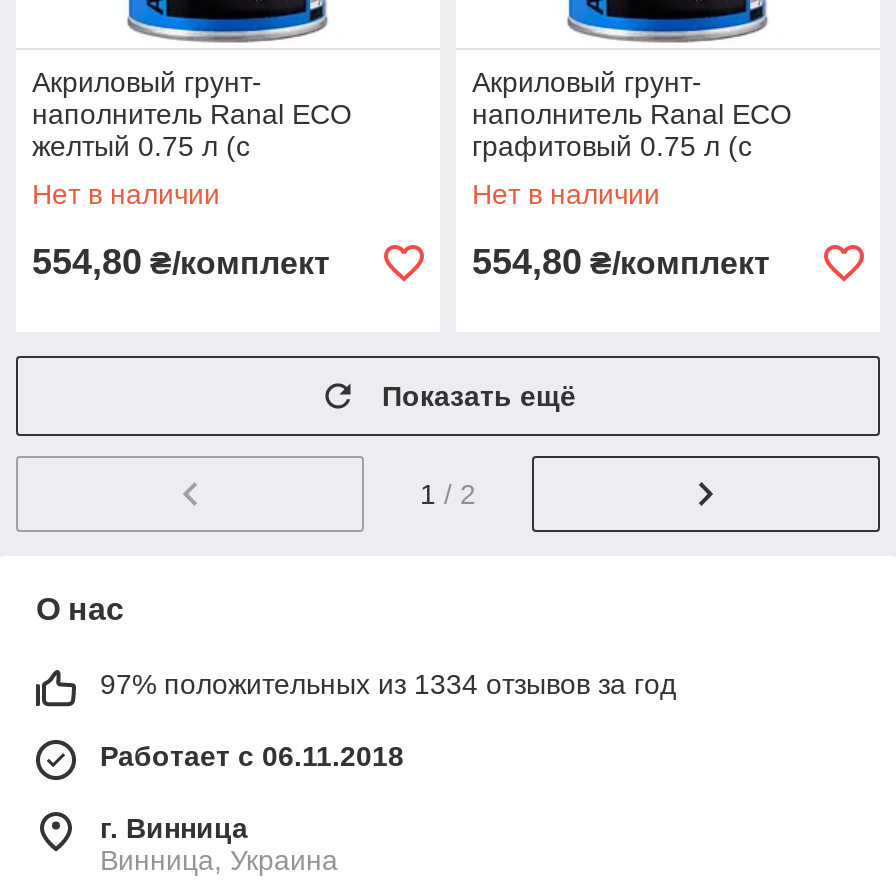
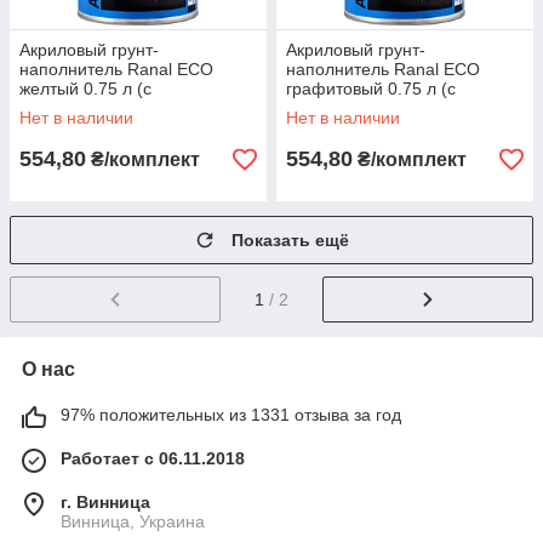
- 97% положительных из 1334 отзывов за год
+ 97% положительных из 1331 отзыва за год
